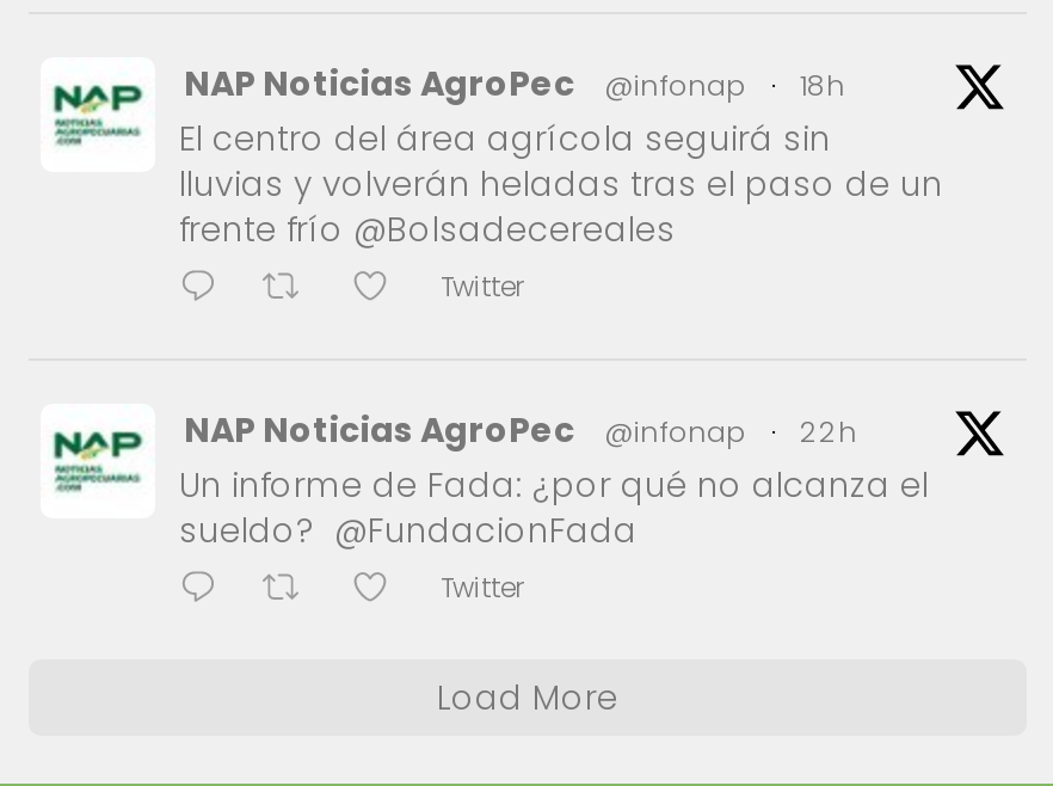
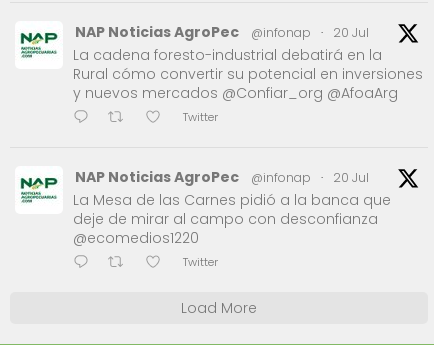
- 18h
- El centro del área agrícola seguirá sin
- lluvias y volverán heladas tras el paso de un
- frente frío @Bolsadecereales
+ 20 Jul
+ La cadena foresto-industrial debatirá en la
+ Rural cómo convertir su potencial en inversiones
+ y nuevos mercados @Confiar_org @AfoaArg

- 22h
- Un informe de Fada: ¿por qué no alcanza el
- sueldo? @FundacionFada
+ 20 Jul
+ La Mesa de las Carnes pidió a la banca que
+ deje de mirar al campo con desconfianza
+ @ecomedios1220
